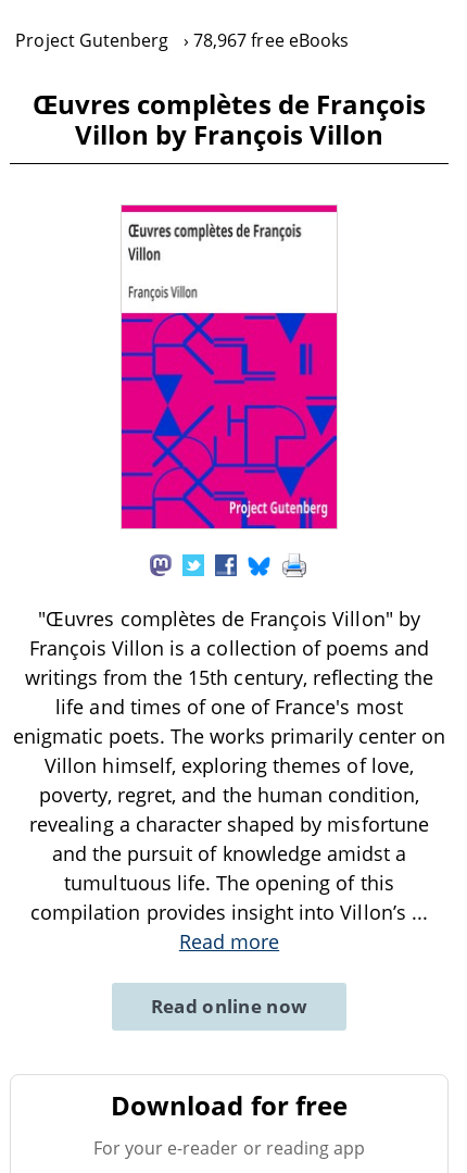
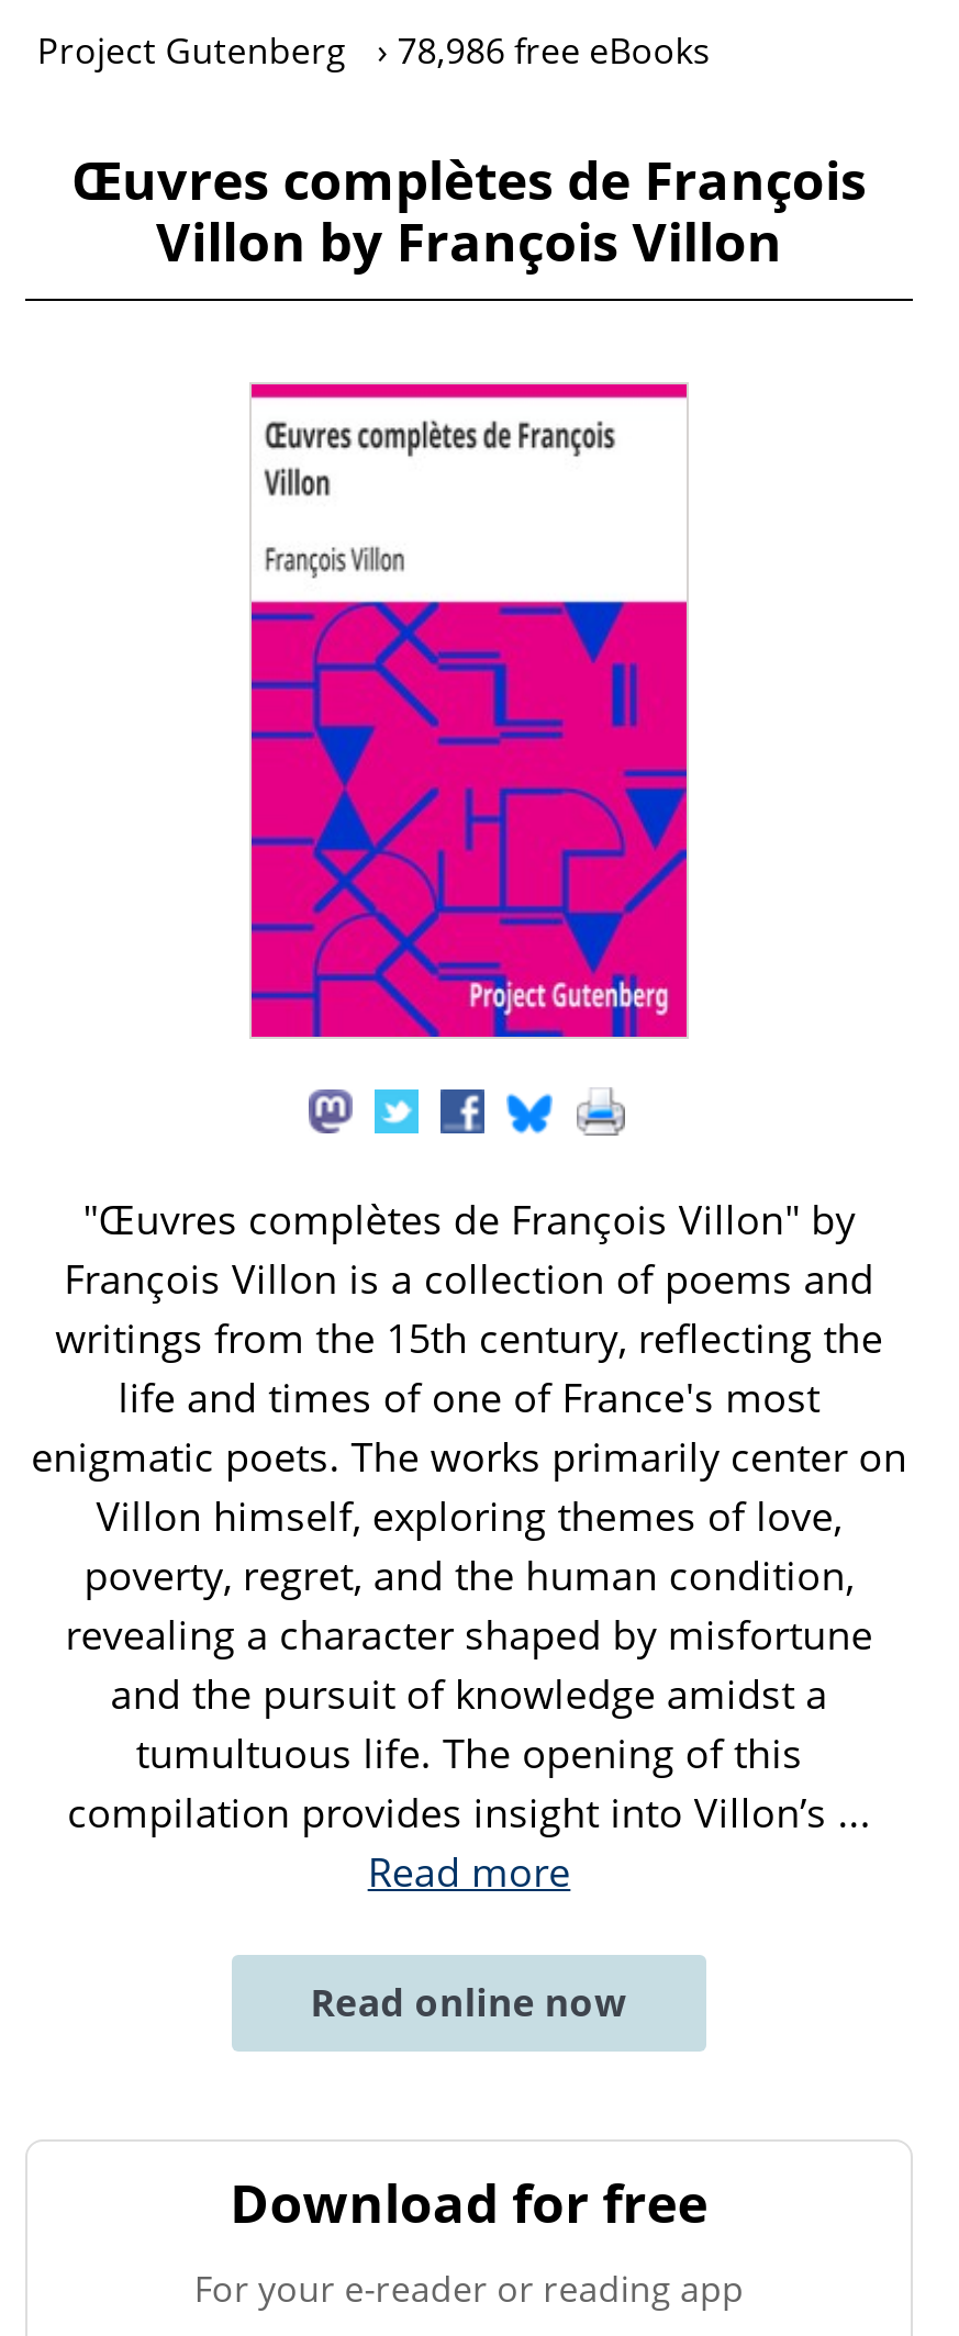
- Project Gutenberg 78,967 free eBooks
+ Project Gutenberg 78,986 free eBooks
